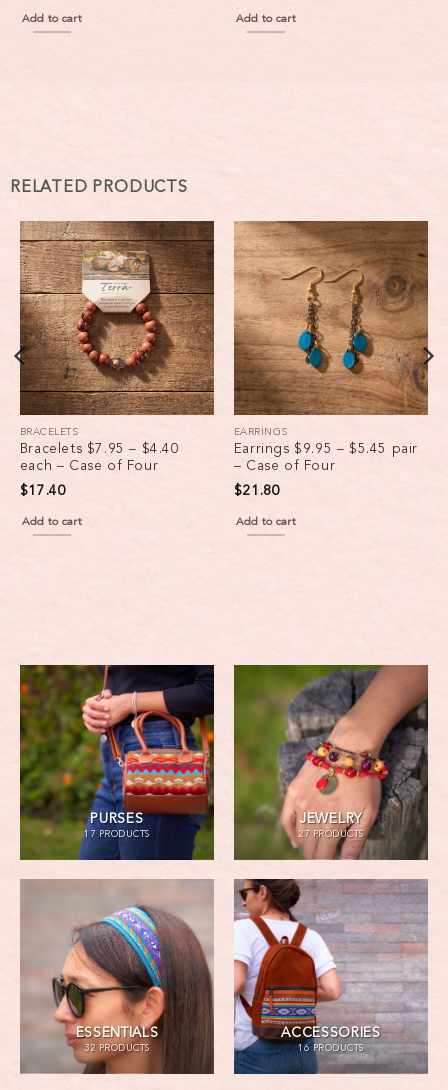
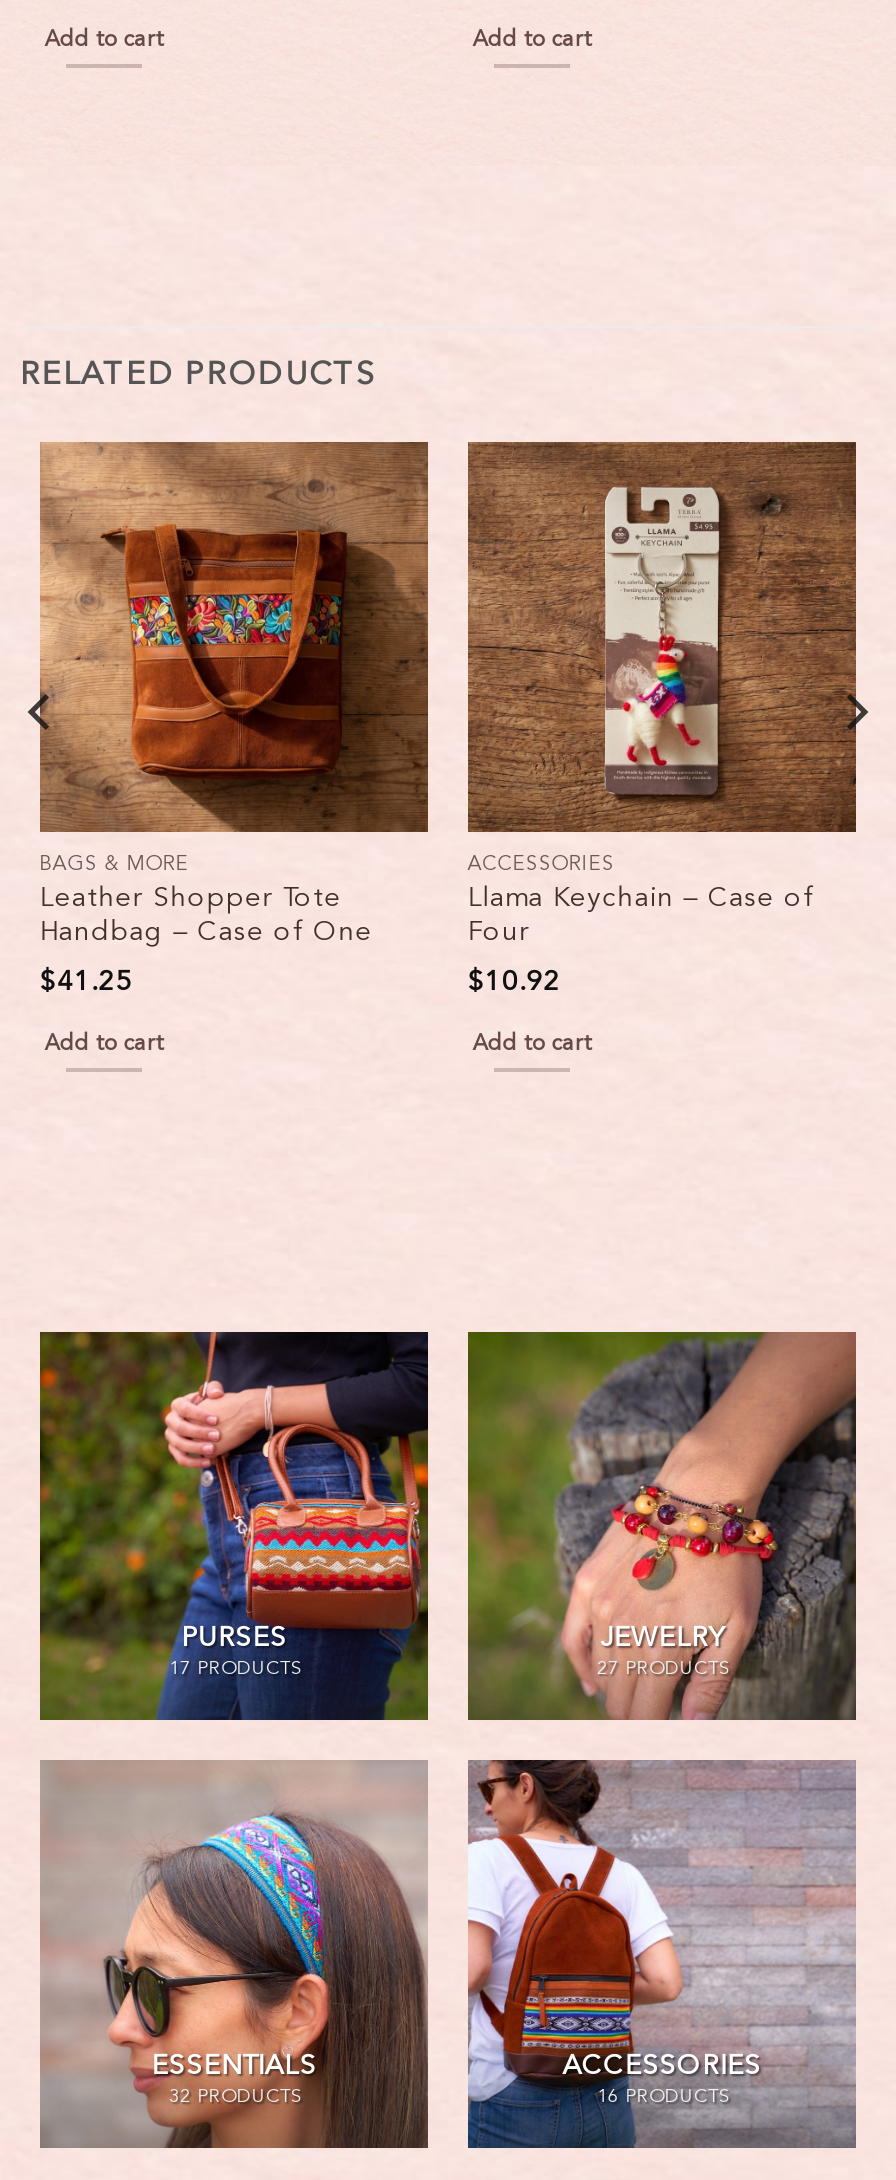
- [image]
- BRACELETS
- Bracelets $7.95 – $4.40
- each – Case of Four
+ [image]
+ BAGS & MORE
+ Leather Shopper Tote
+ Handbag – Case of One

- [image]
- EARRINGS
- Earrings $9.95 – $5.45 pair
- – Case of Four
+ [image]
+ ACCESSORIES
+ Llama Keychain – Case of
+ Four

- $17.40
+ $41.25

- $21.80
+ $10.92
